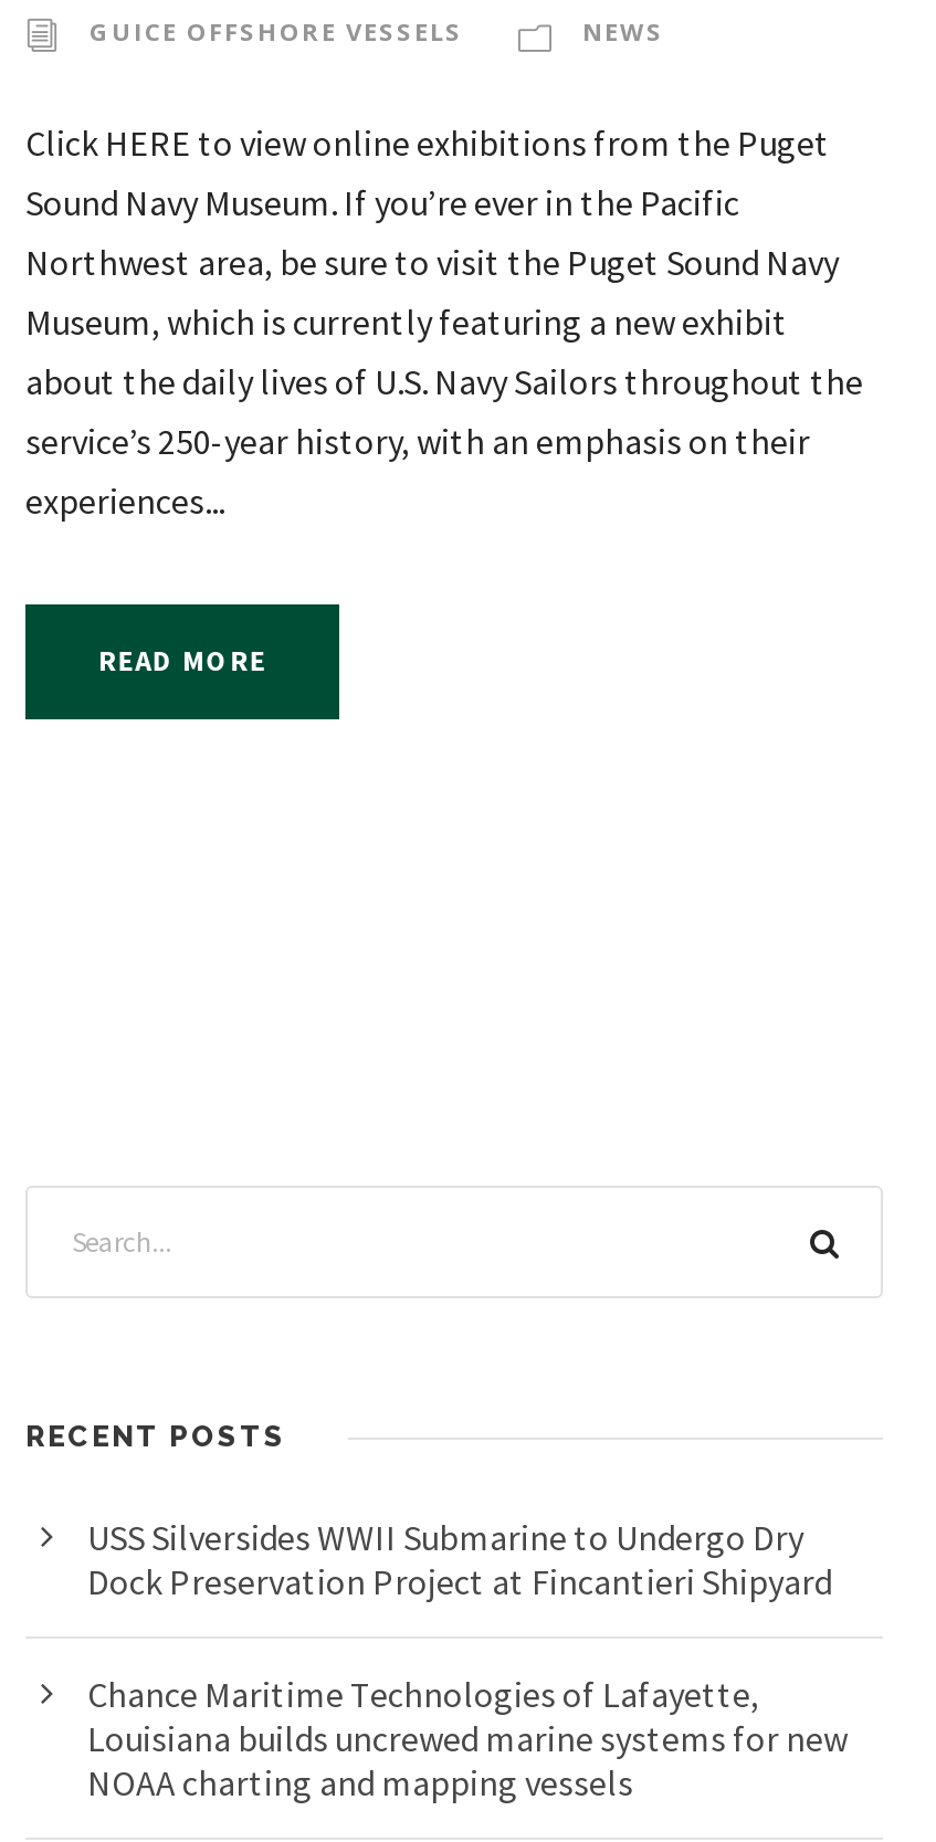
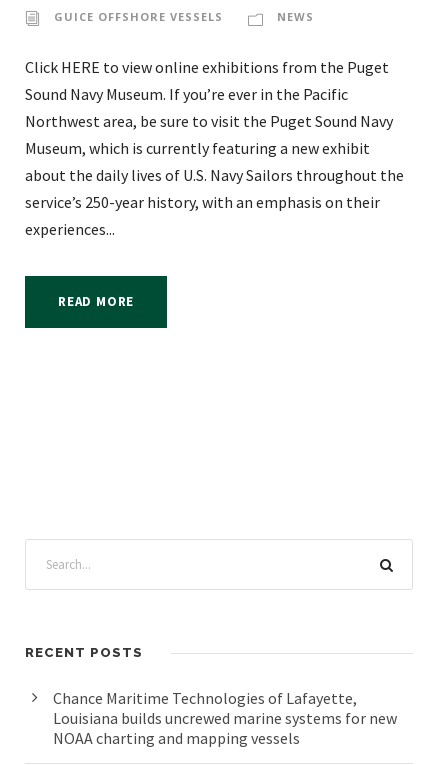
- USS Silversides WWII Submarine to Undergo Dry
- Dock Preservation Project at Fincantieri Shipyard
